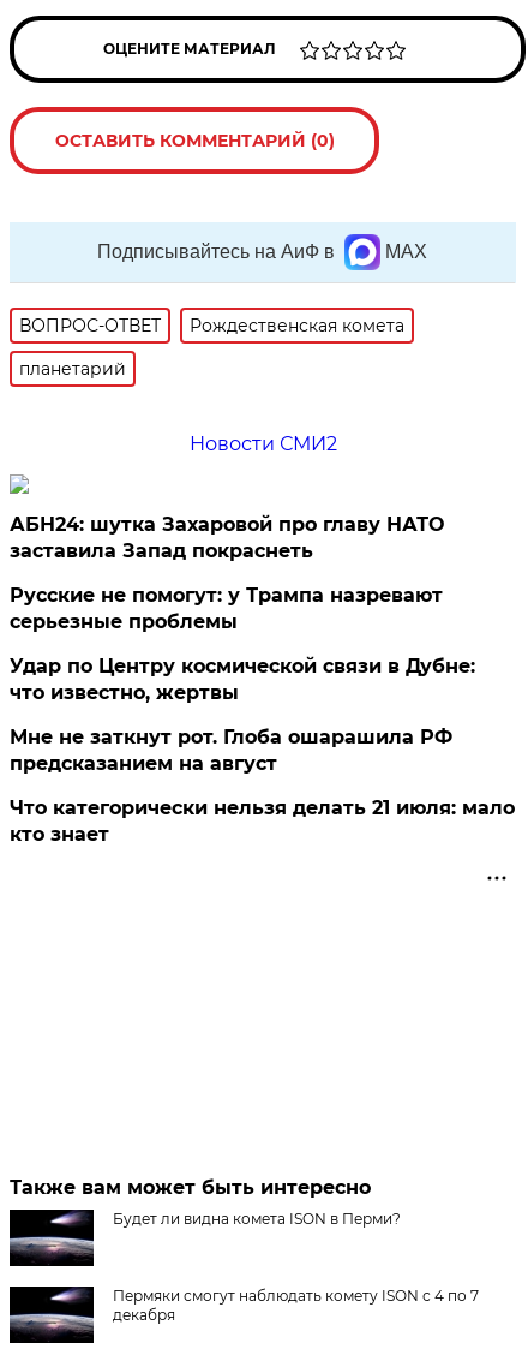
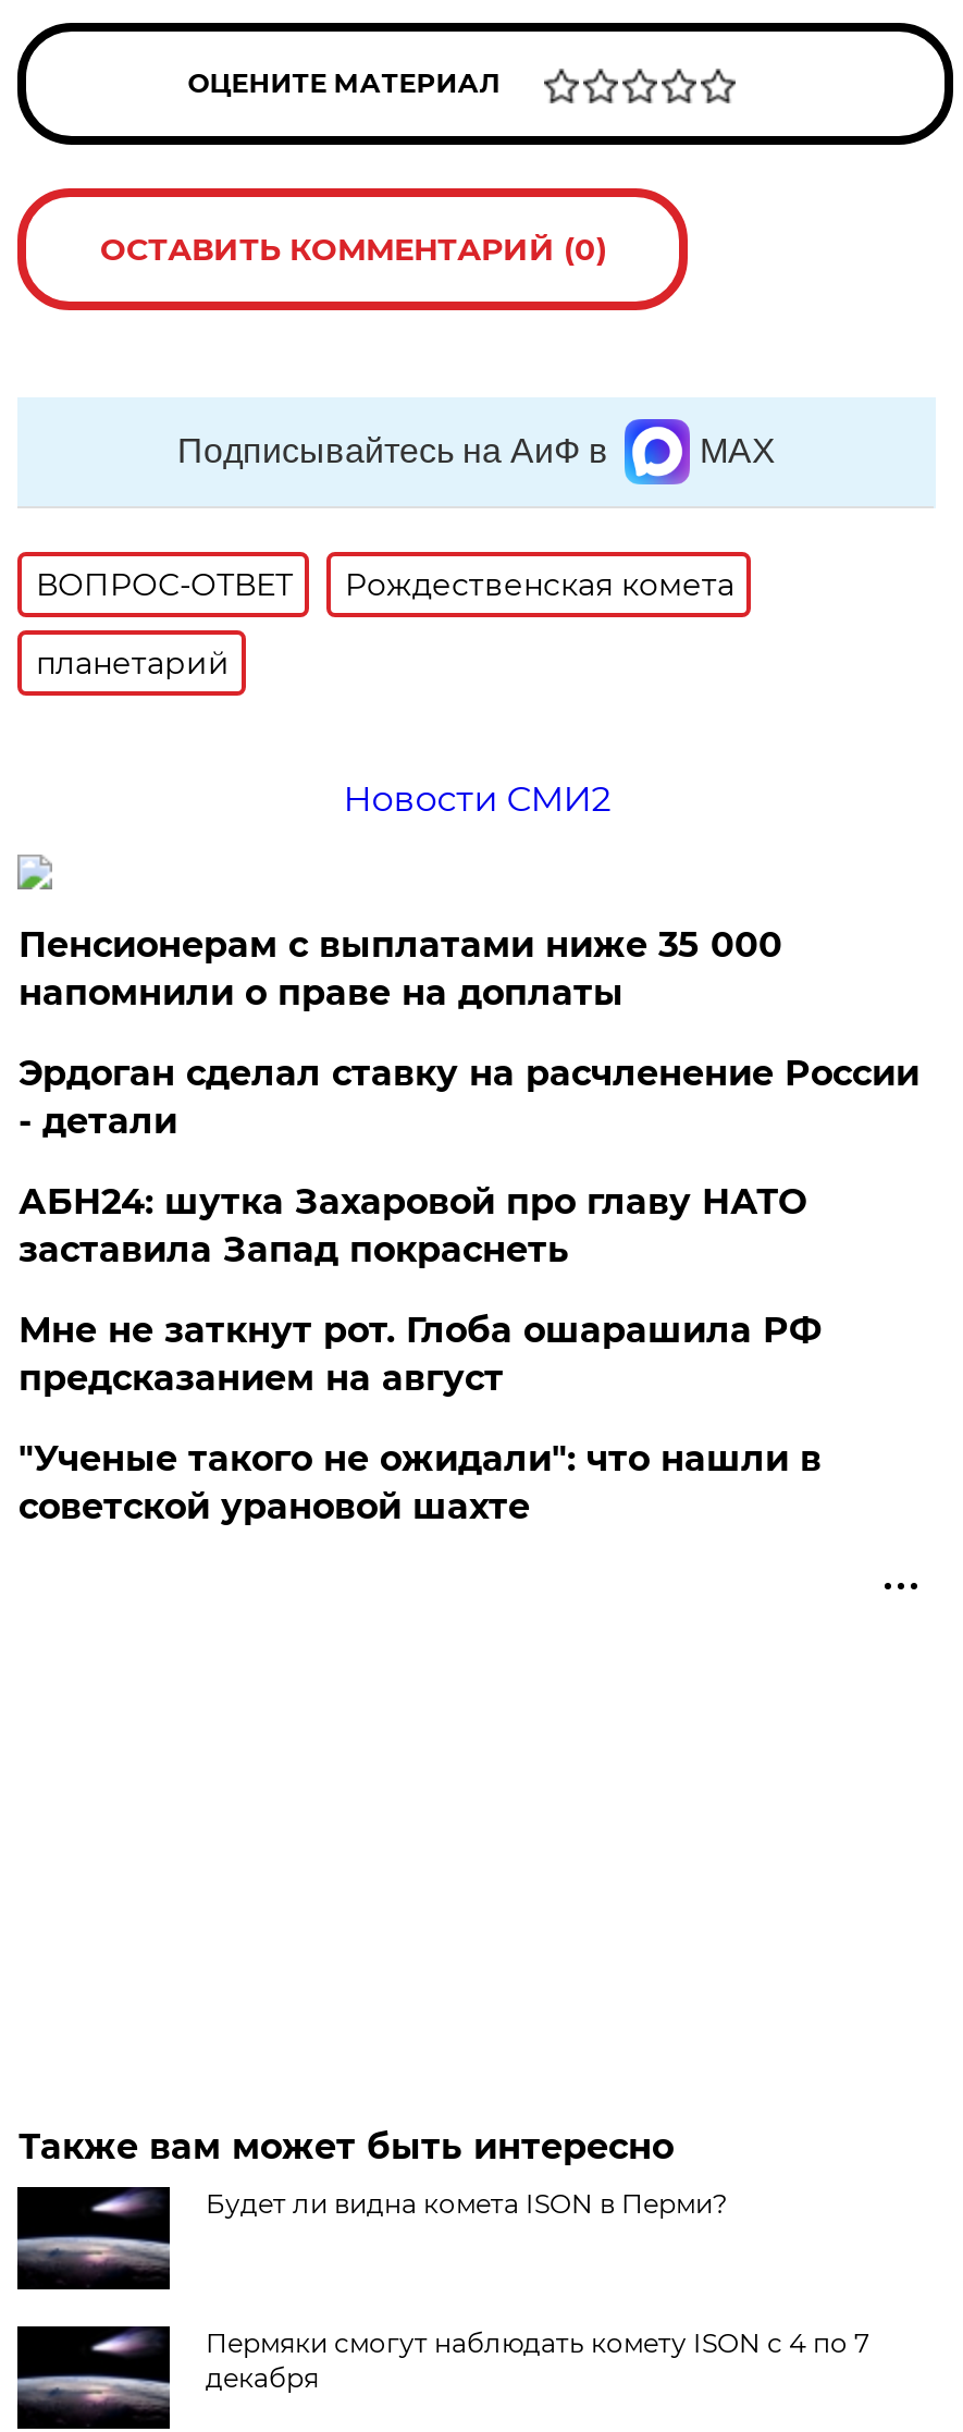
+ Пенсионерам с выплатами ниже 35 000
+ напомнили о праве на доплаты
+ Эрдоган сделал ставку на расчленение России
+ - детали

moved down: АБН24: шутка Захаровой про главу НАТО | заставила Запад покраснеть

- Русские не помогут: у Трампа назревают
- серьезные проблемы
- Удар по Центру космической связи в Дубне:
- что известно, жертвы

- Что категорически нельзя делать 21 июля: мало
- кто знает
+ "Ученые такого не ожидали": что нашли в
+ советской урановой шахте
